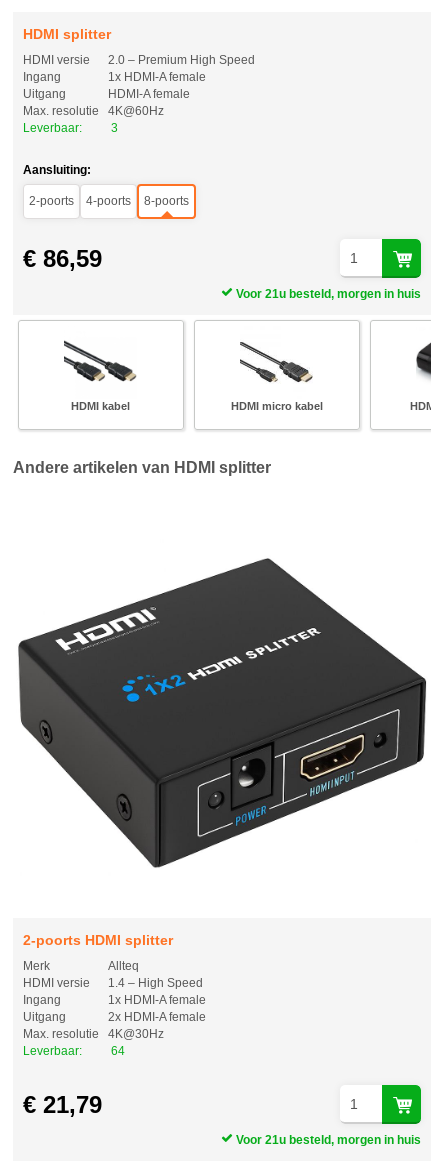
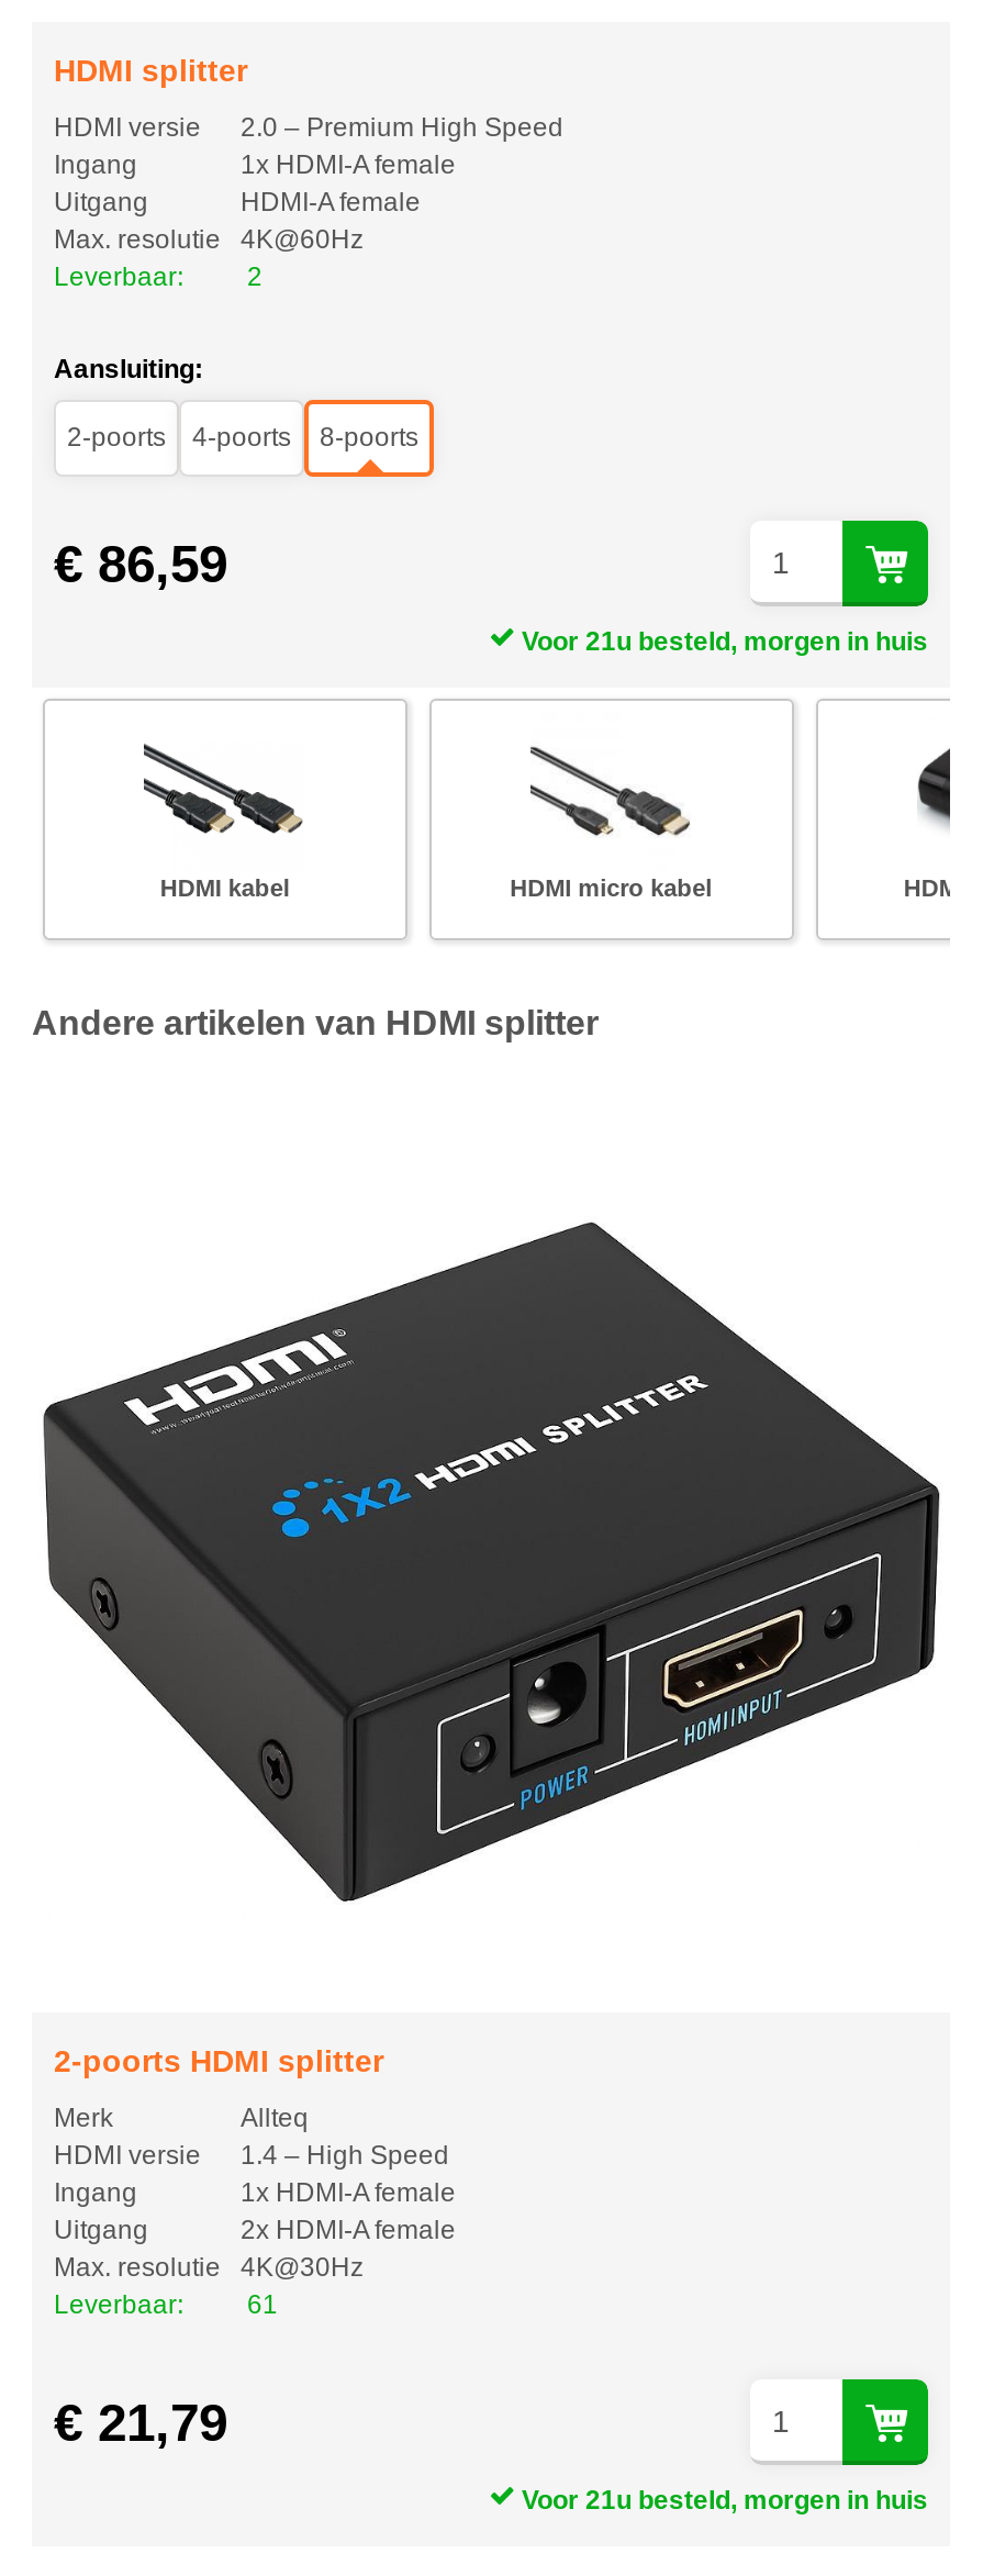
- 3
+ 2

- 64
+ 61
